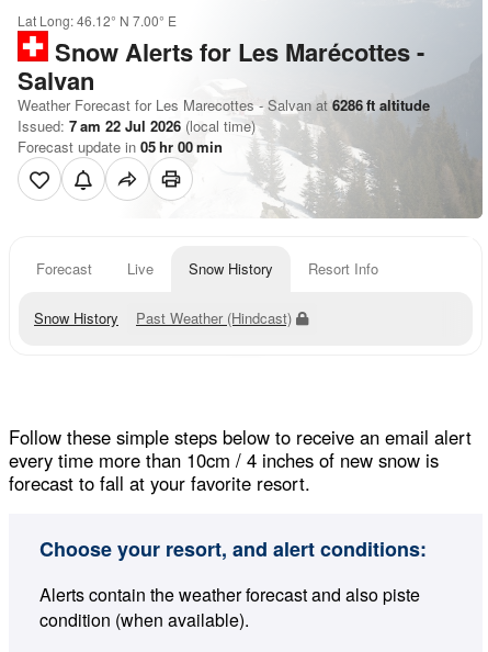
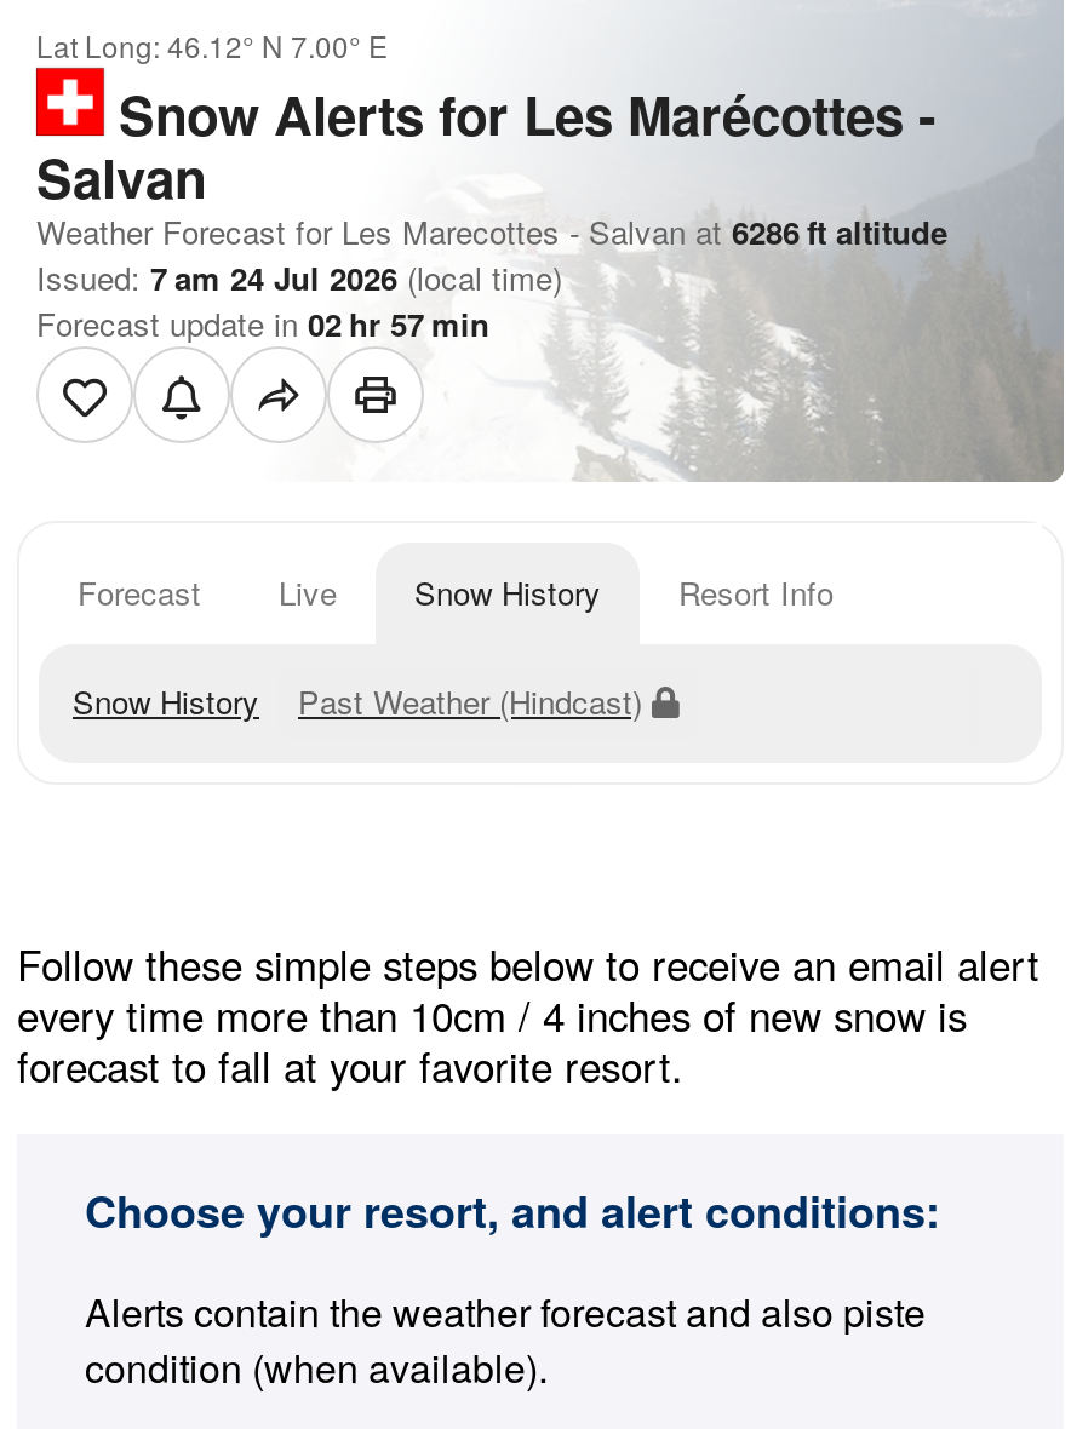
- Issued: 7 am 22 Jul 2026 (local time)
+ Issued: 7 am 24 Jul 2026 (local time)

- Forecast update in 05 hr 00 min
+ Forecast update in 02 hr 57 min
